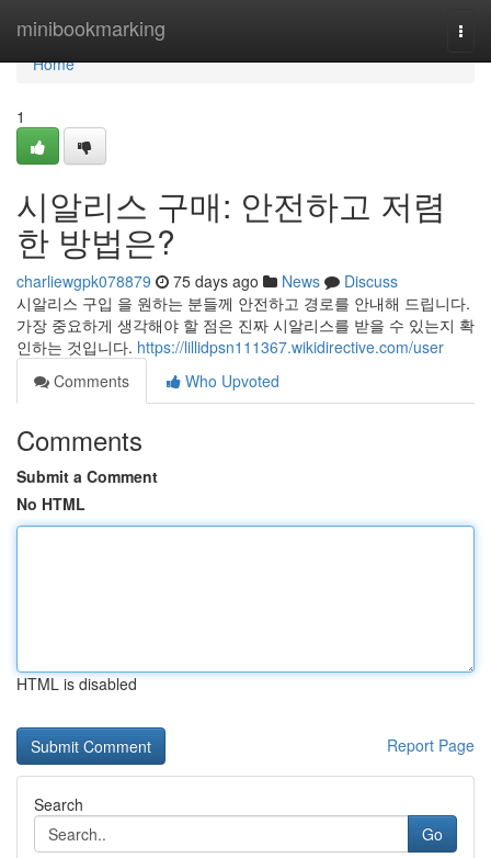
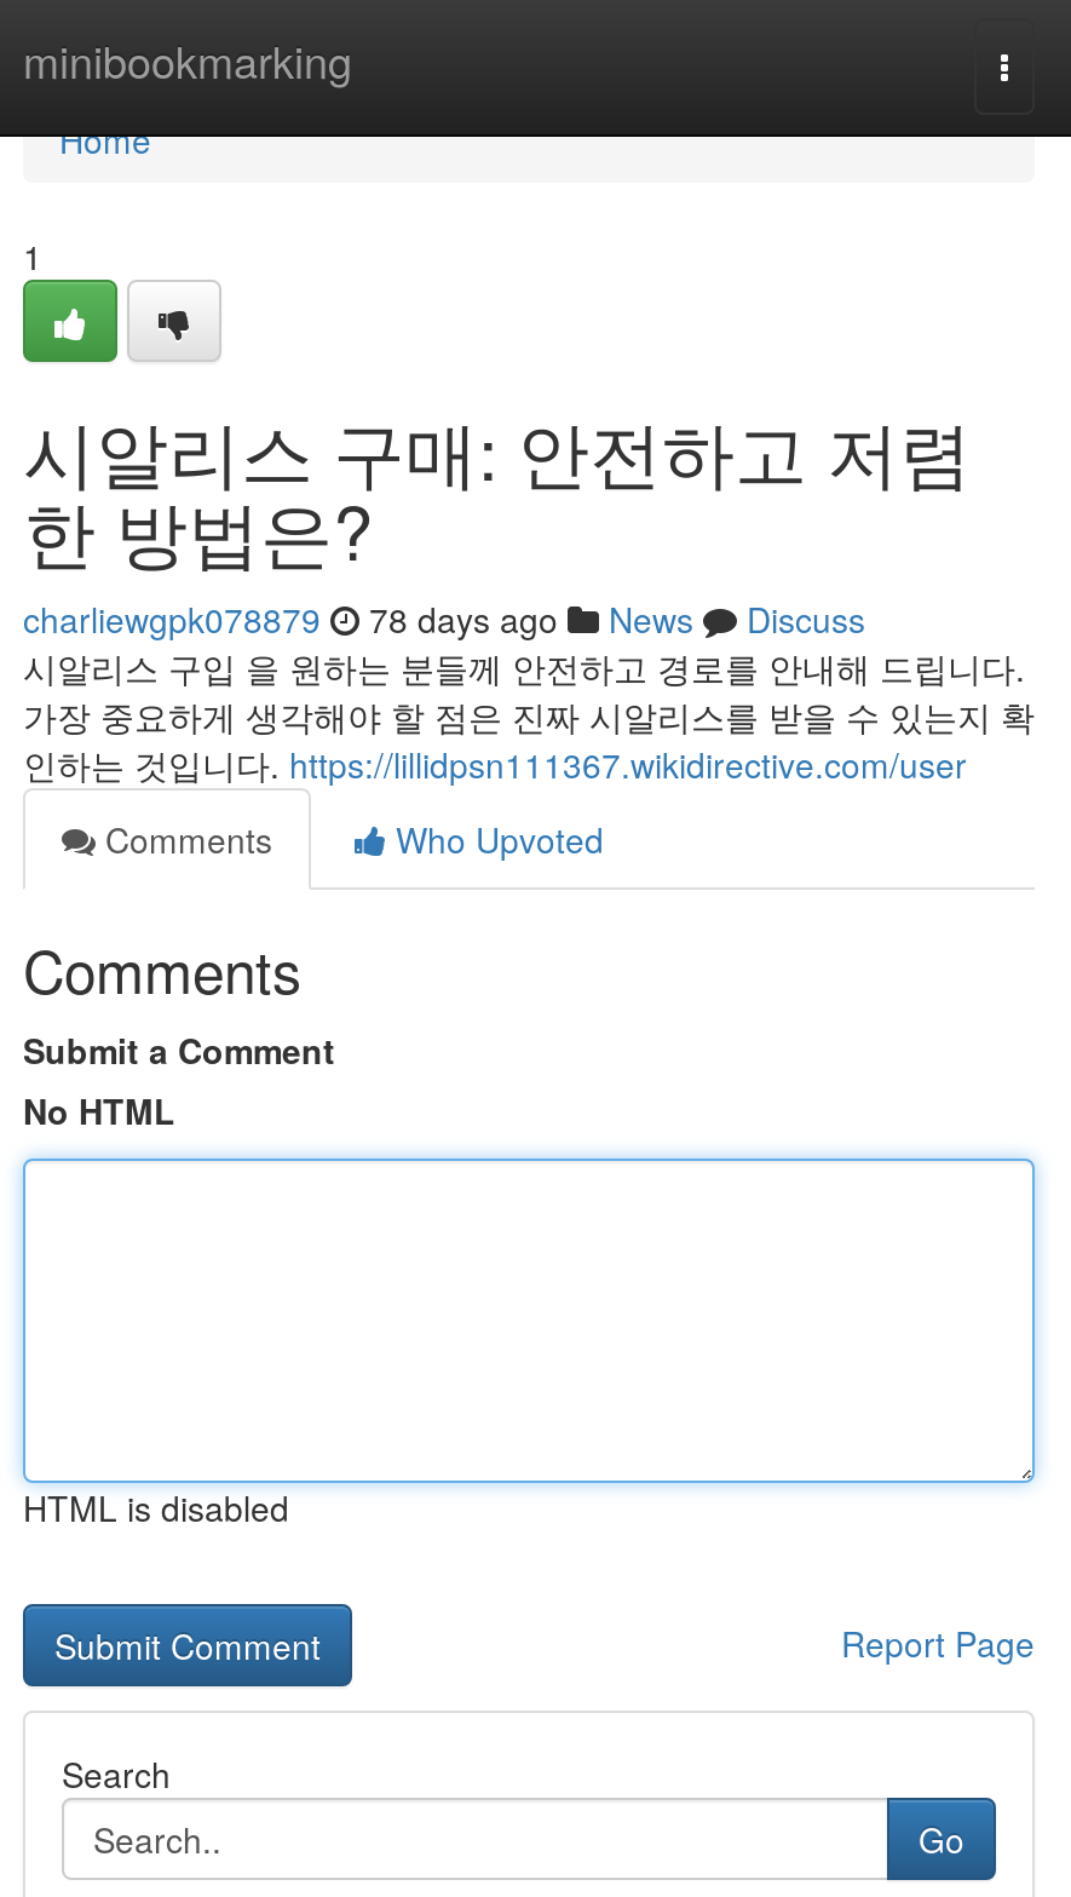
- charliewgpk078879 75 days ago News Discuss
+ charliewgpk078879 78 days ago News Discuss
